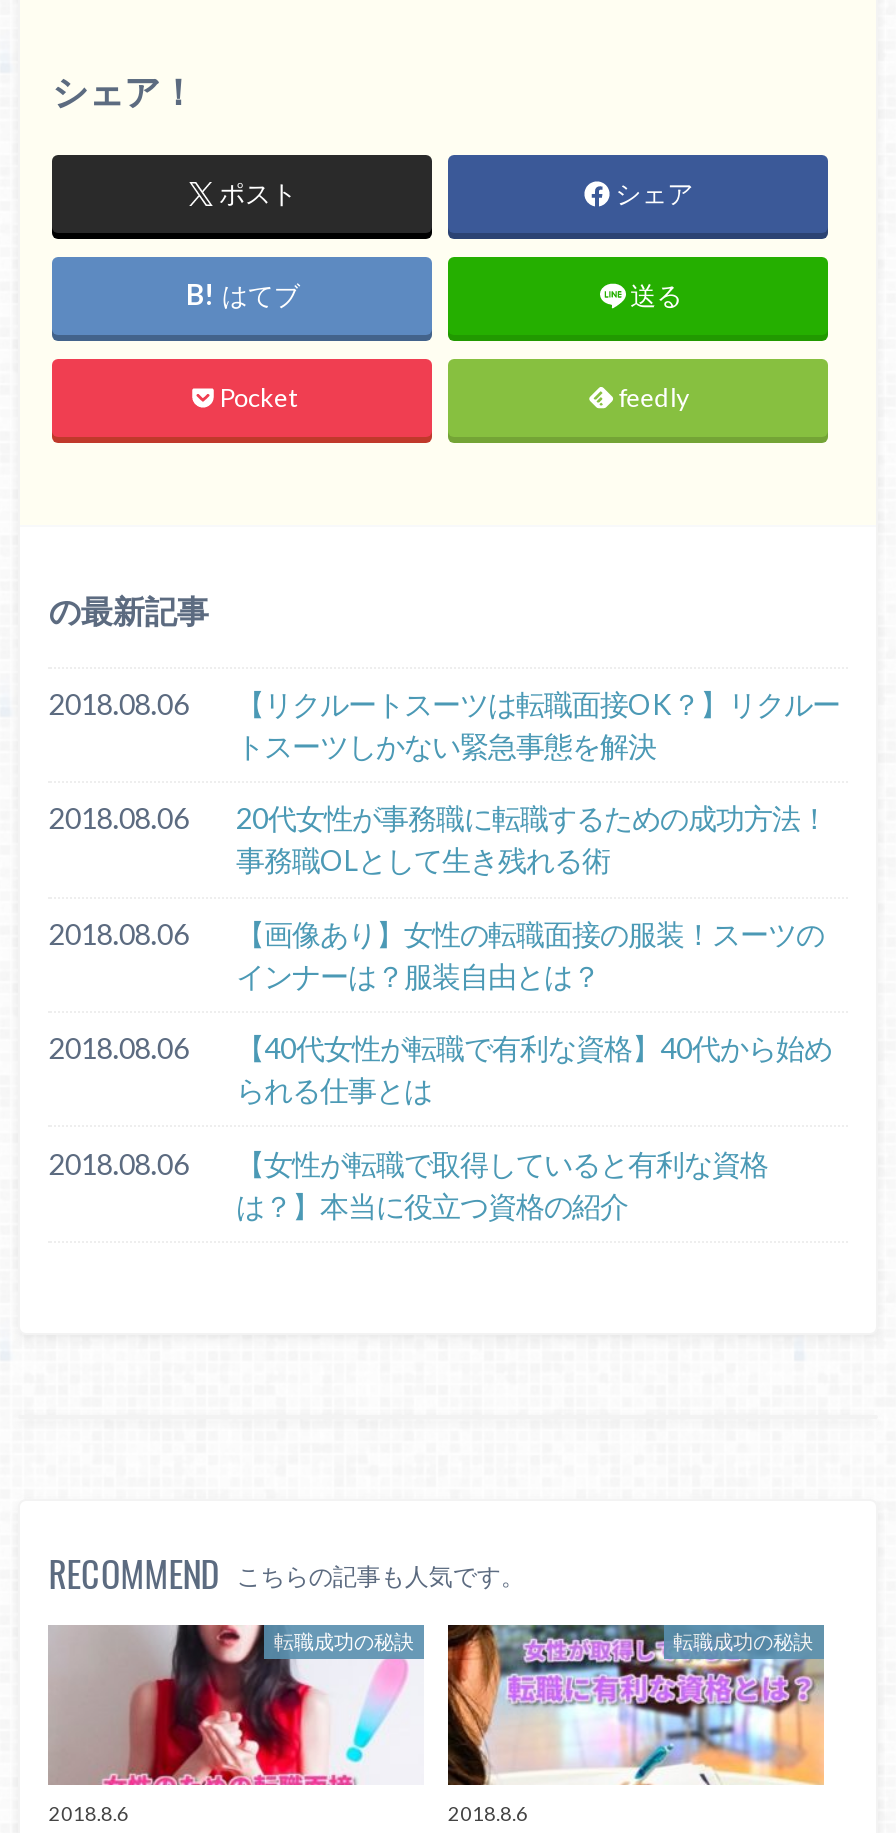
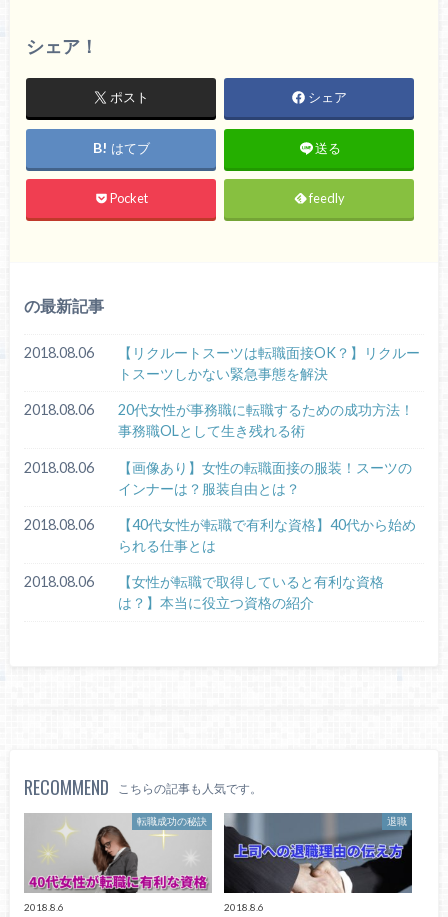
- [image]
+ [image]

- [image]
- 転職成功の秘訣
+ [image]
+ 退職
